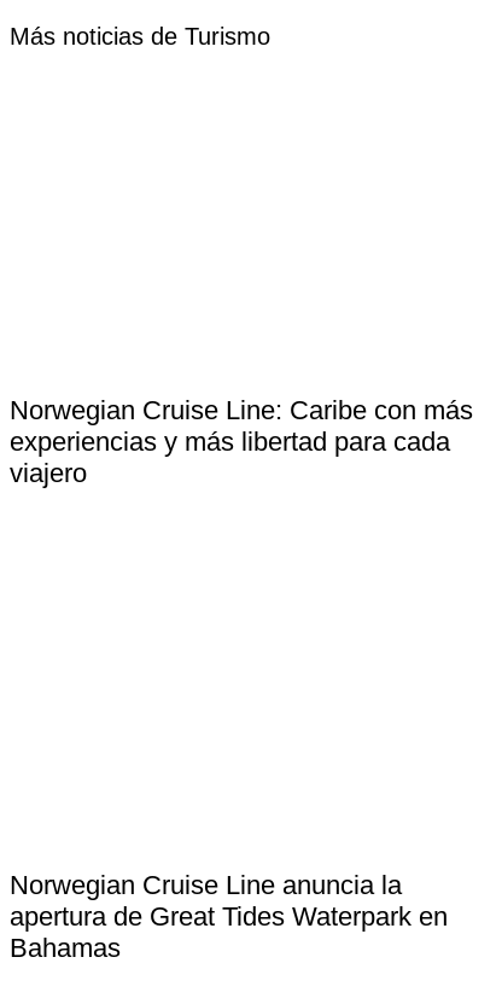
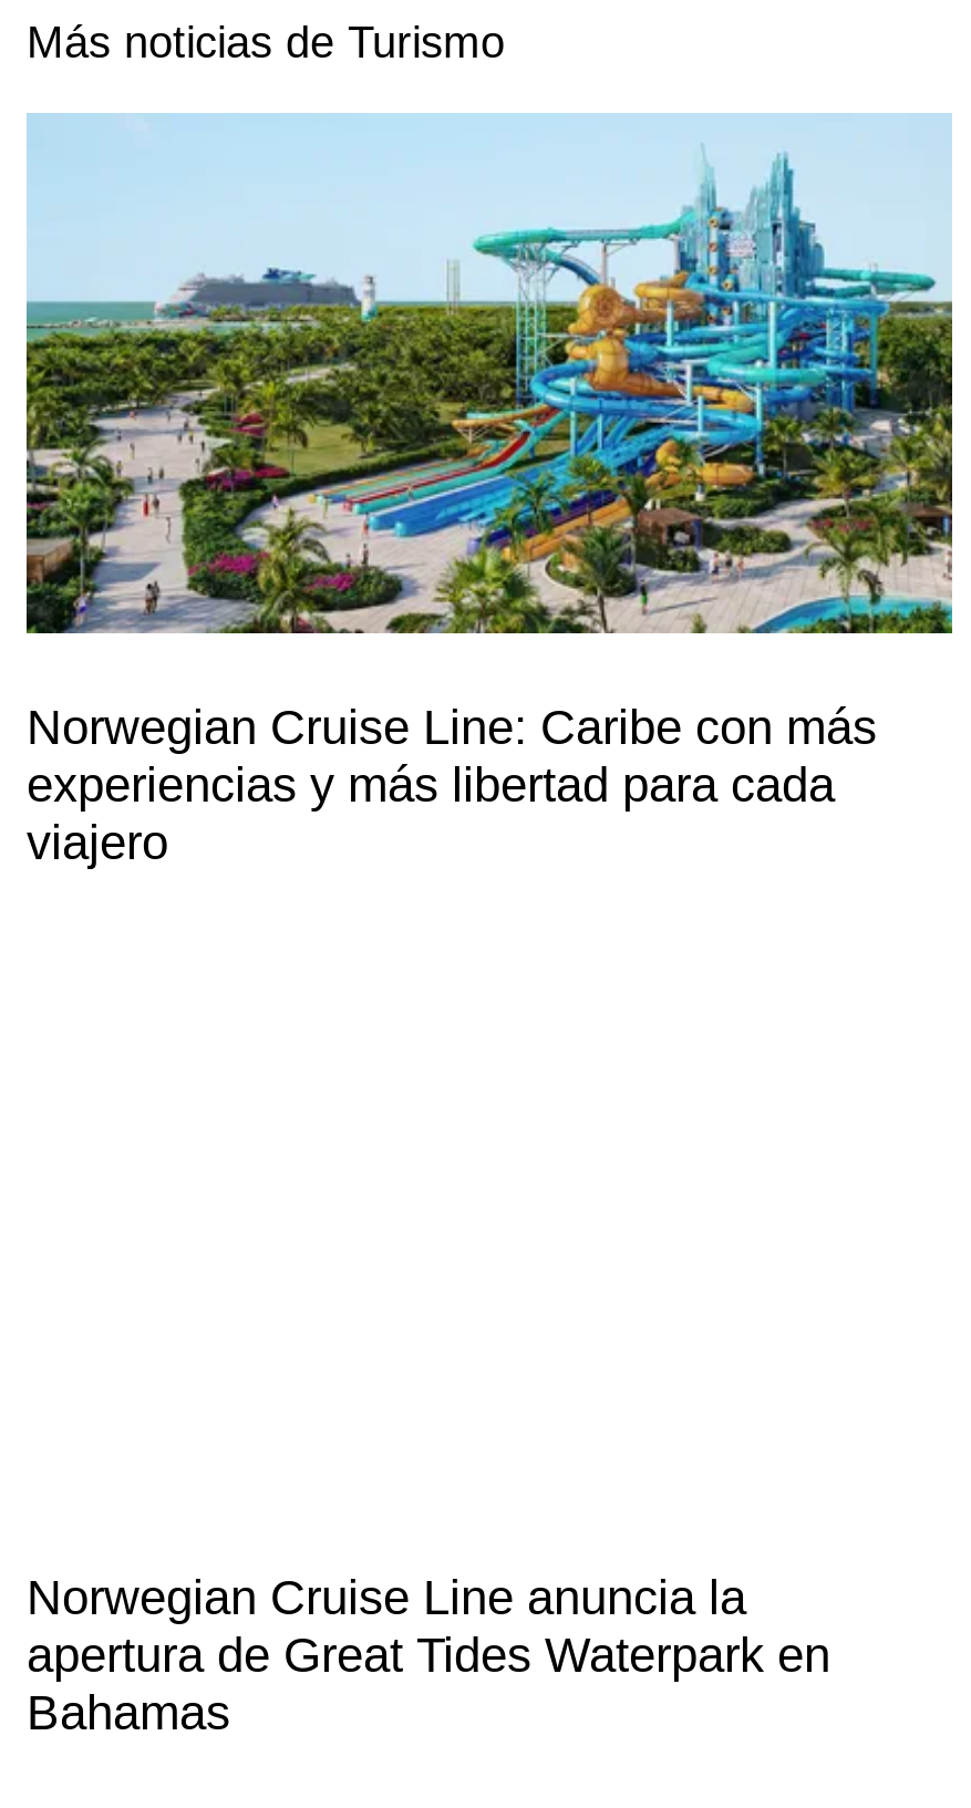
+ [image]
